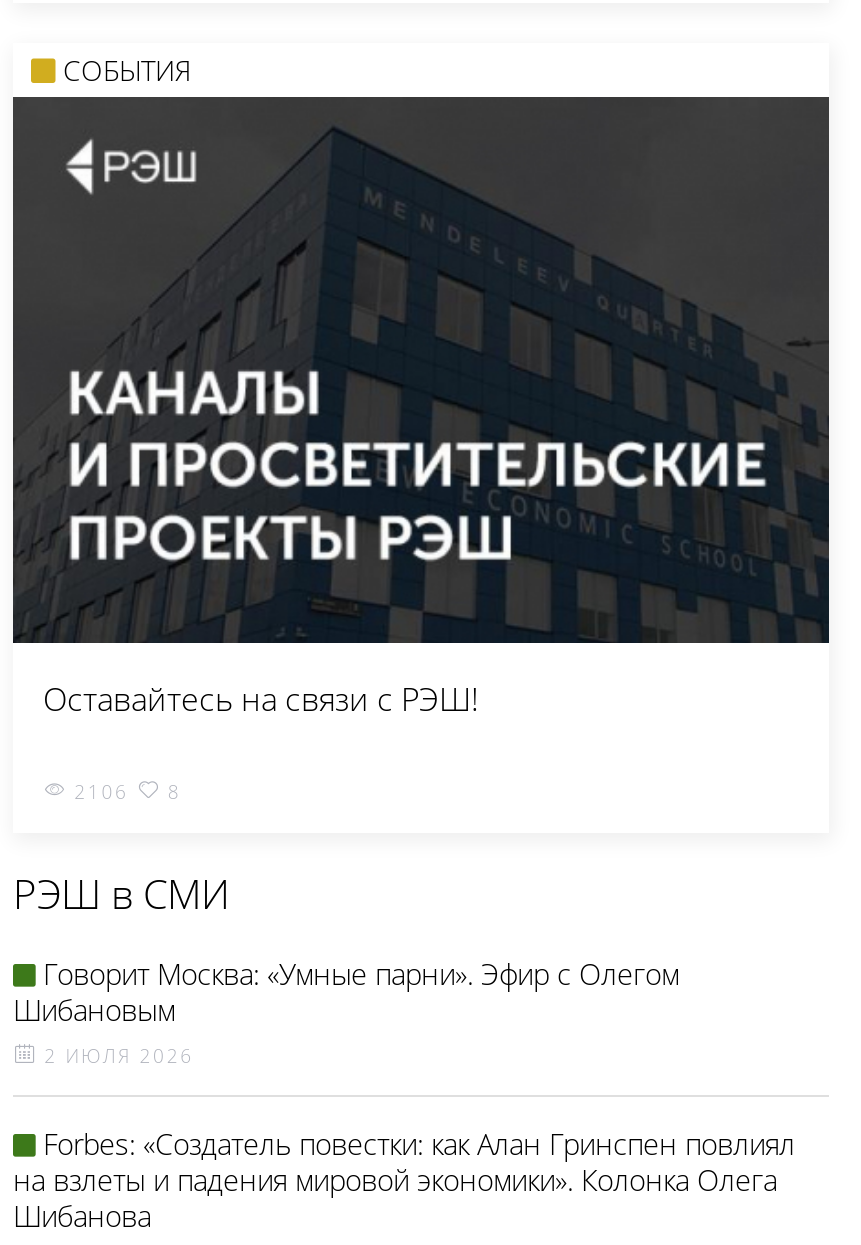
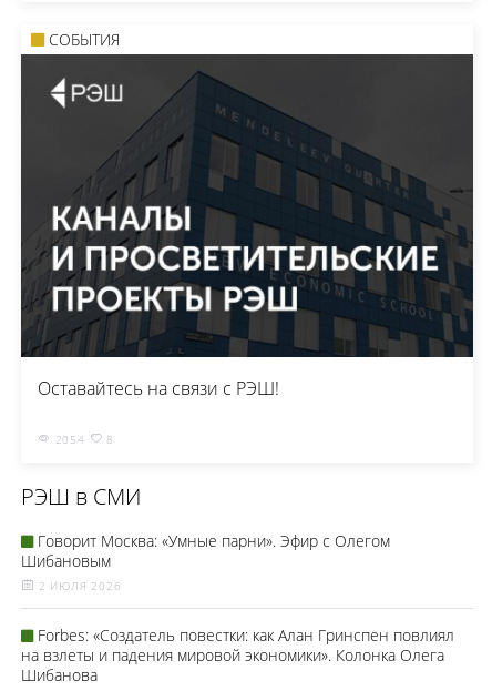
- 2106 8
+ 2054 8
